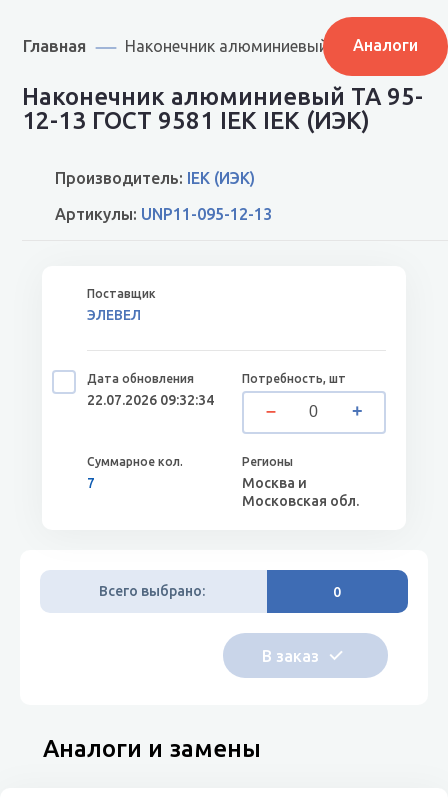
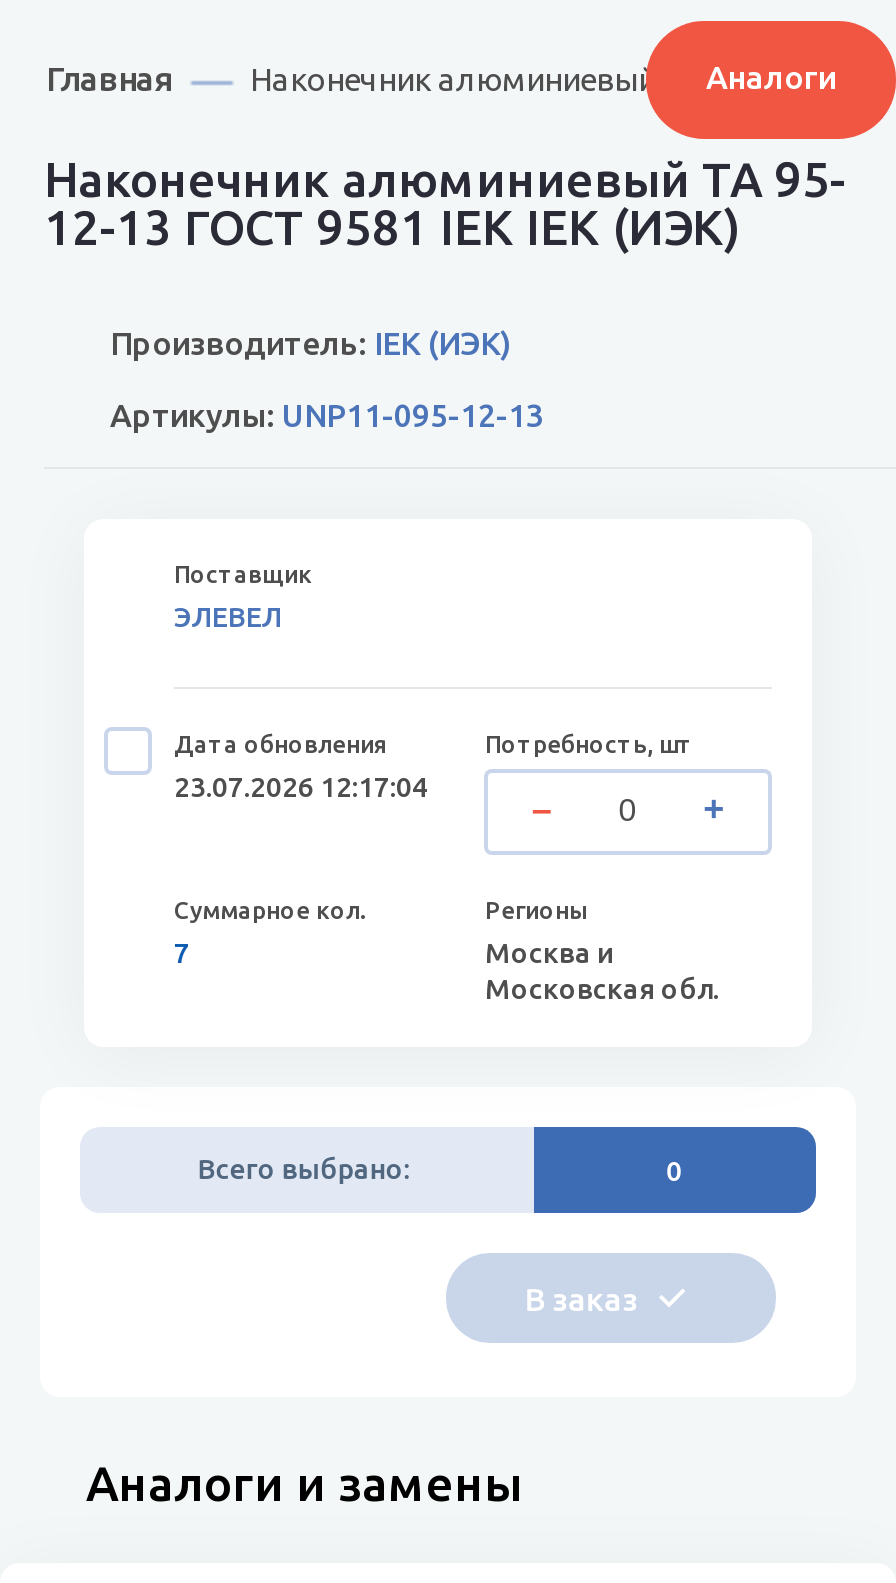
- 22.07.2026 09:32:34
+ 23.07.2026 12:17:04
